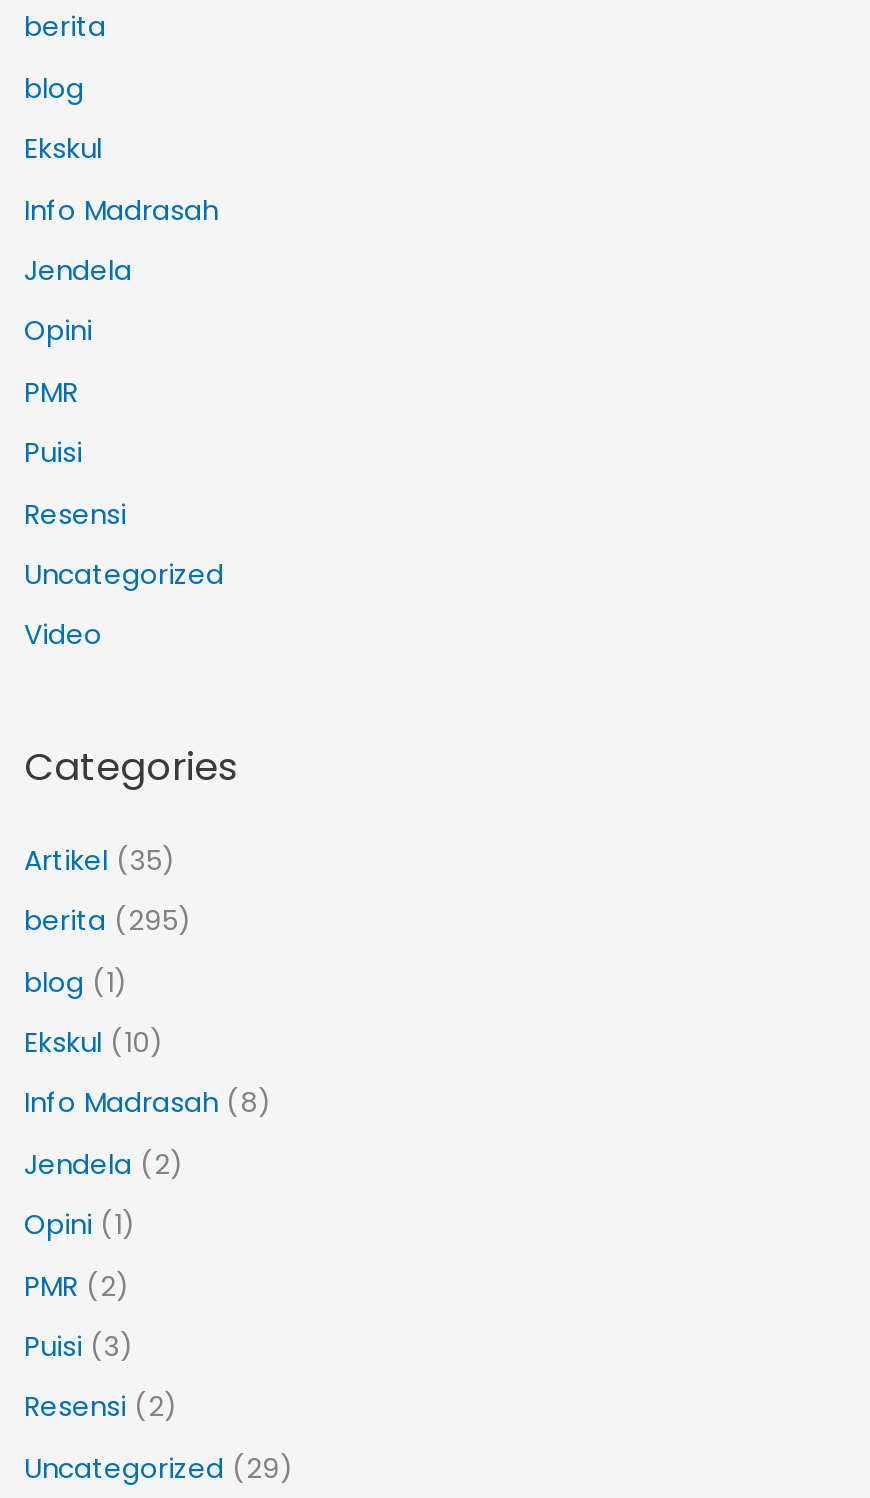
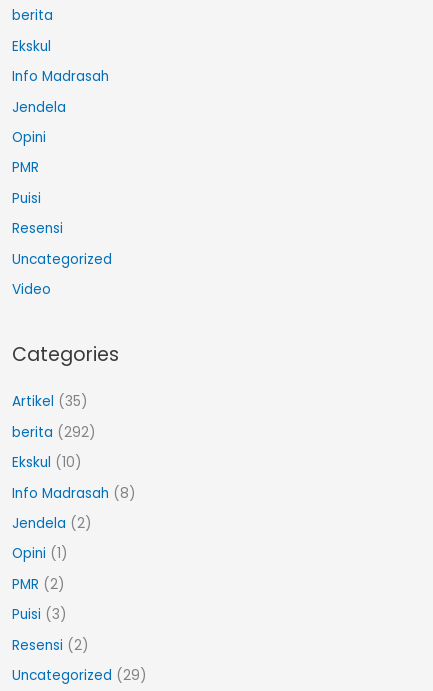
- blog

- berita (295)
- blog (1)
+ berita (292)
